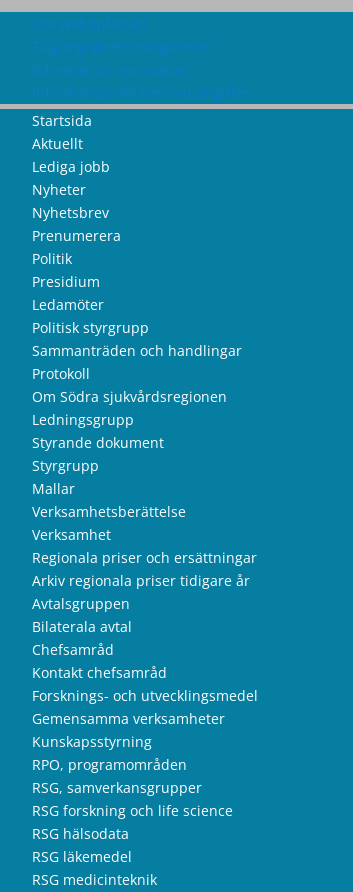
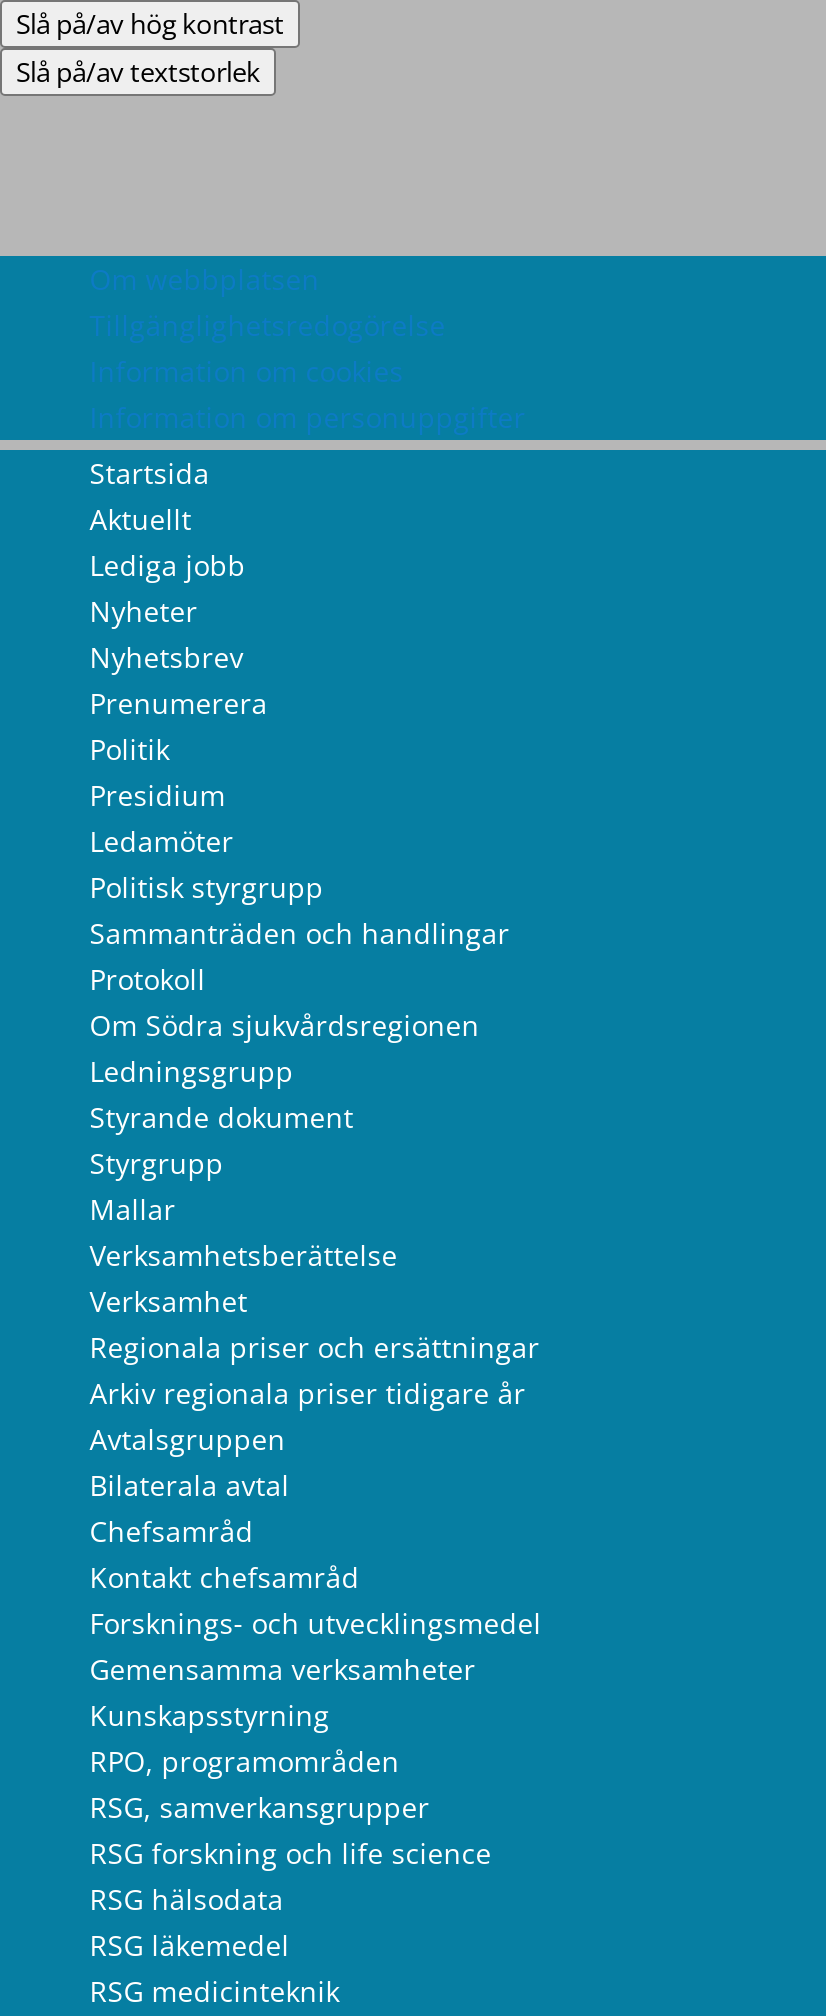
+ Slå på/av hög kontrast
+ Slå på/av textstorlek
